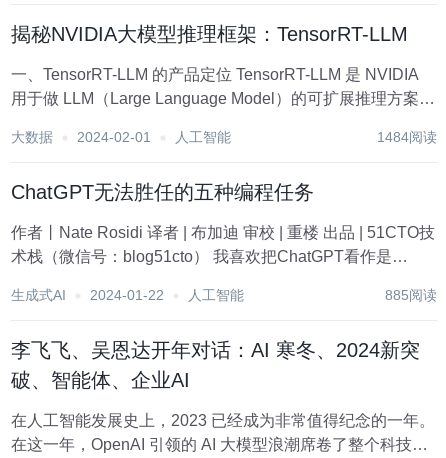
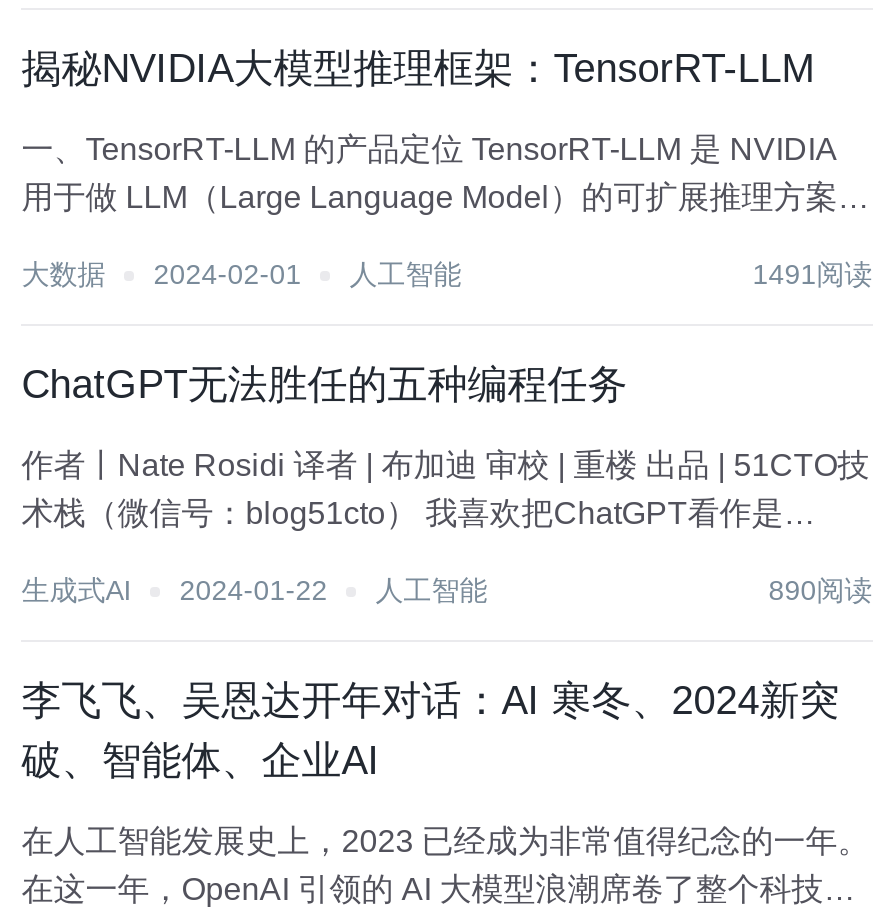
- 1484阅读
+ 1491阅读

- 885阅读
+ 890阅读
